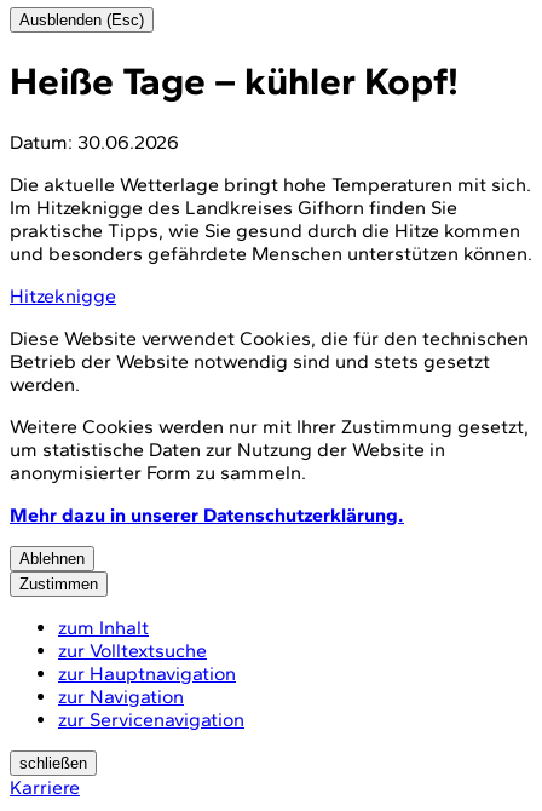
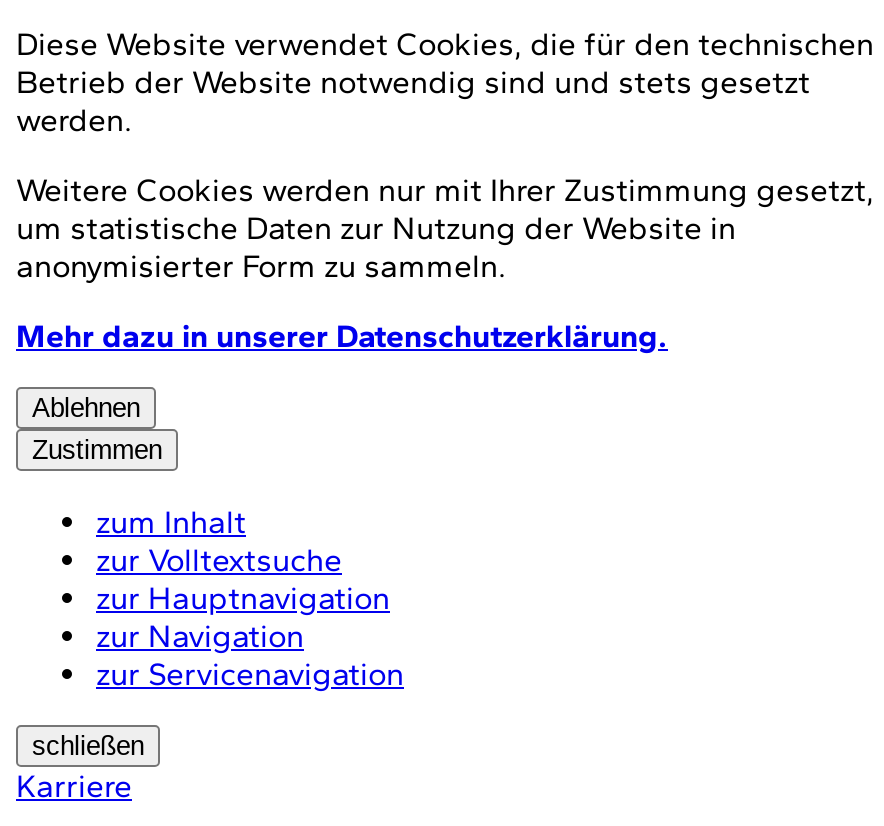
- Ausblenden (Esc)
- Heiße Tage – kühler Kopf!
- Datum: 30.06.2026
- Die aktuelle Wetterlage bringt hohe Temperaturen mit sich.
- Im Hitzeknigge des Landkreises Gifhorn finden Sie
- praktische Tipps, wie Sie gesund durch die Hitze kommen
- und besonders gefährdete Menschen unterstützen können.
- Hitzeknigge
